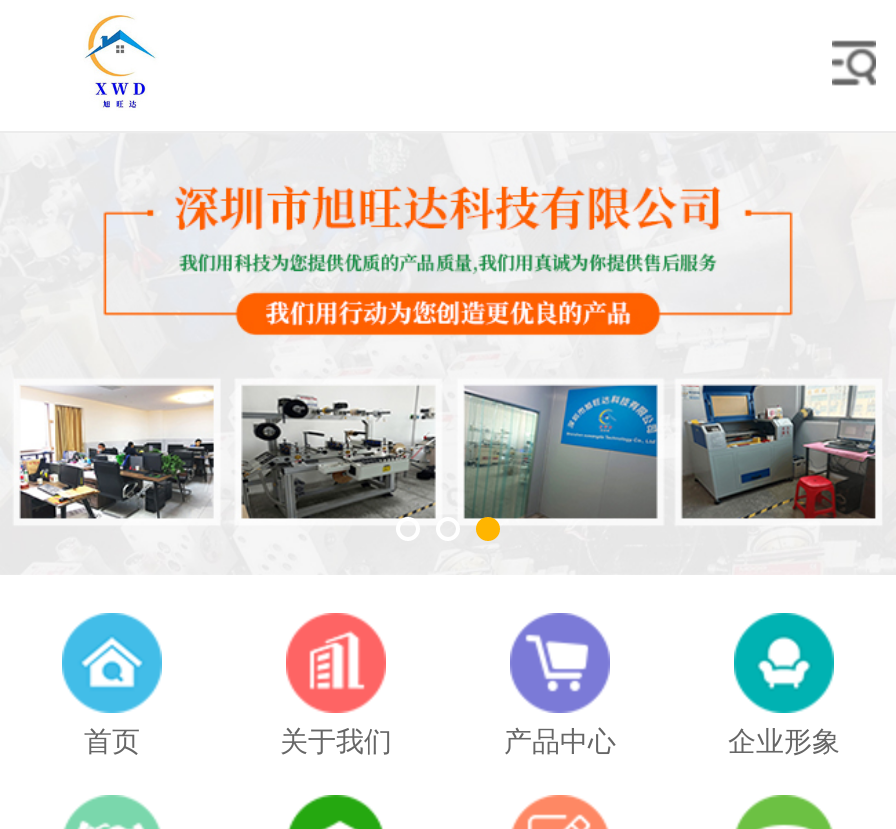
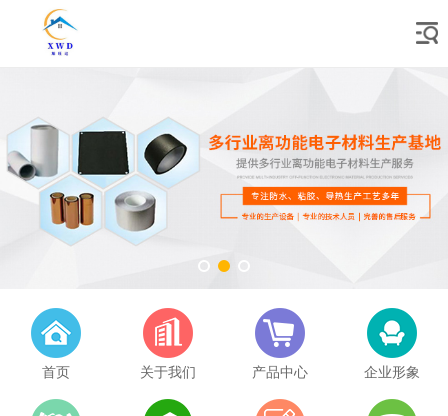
- [image]
+ [image]
